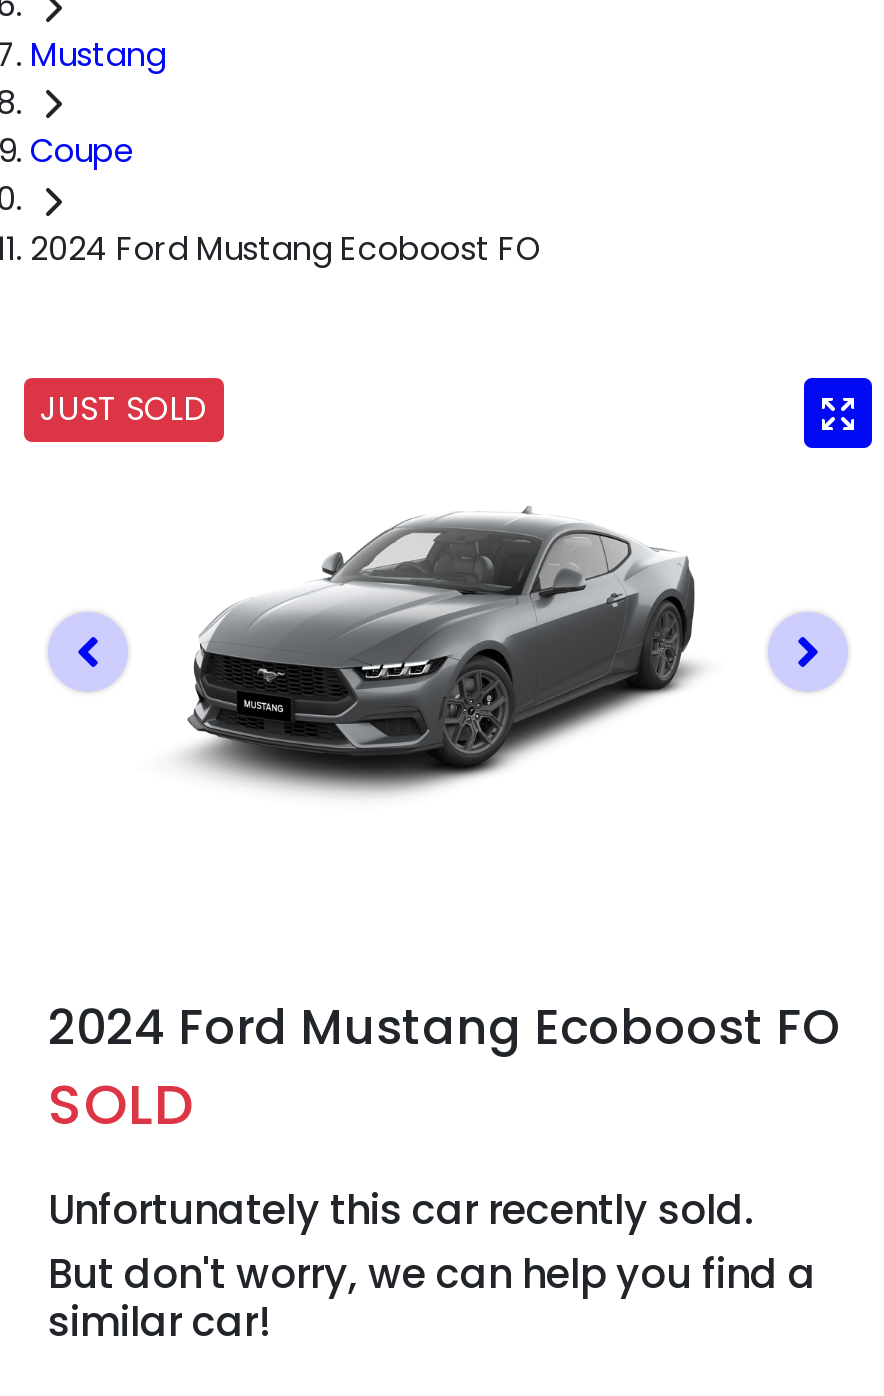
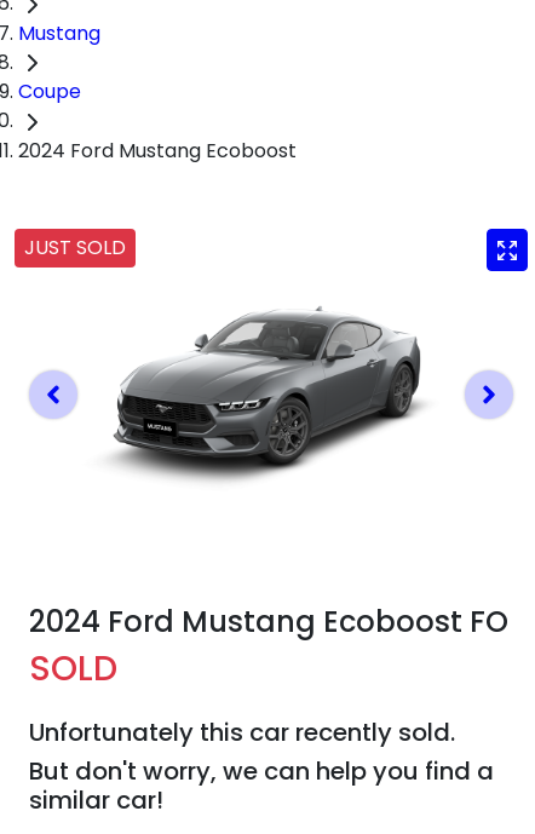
- 2024 Ford Mustang Ecoboost FO
+ 2024 Ford Mustang Ecoboost
